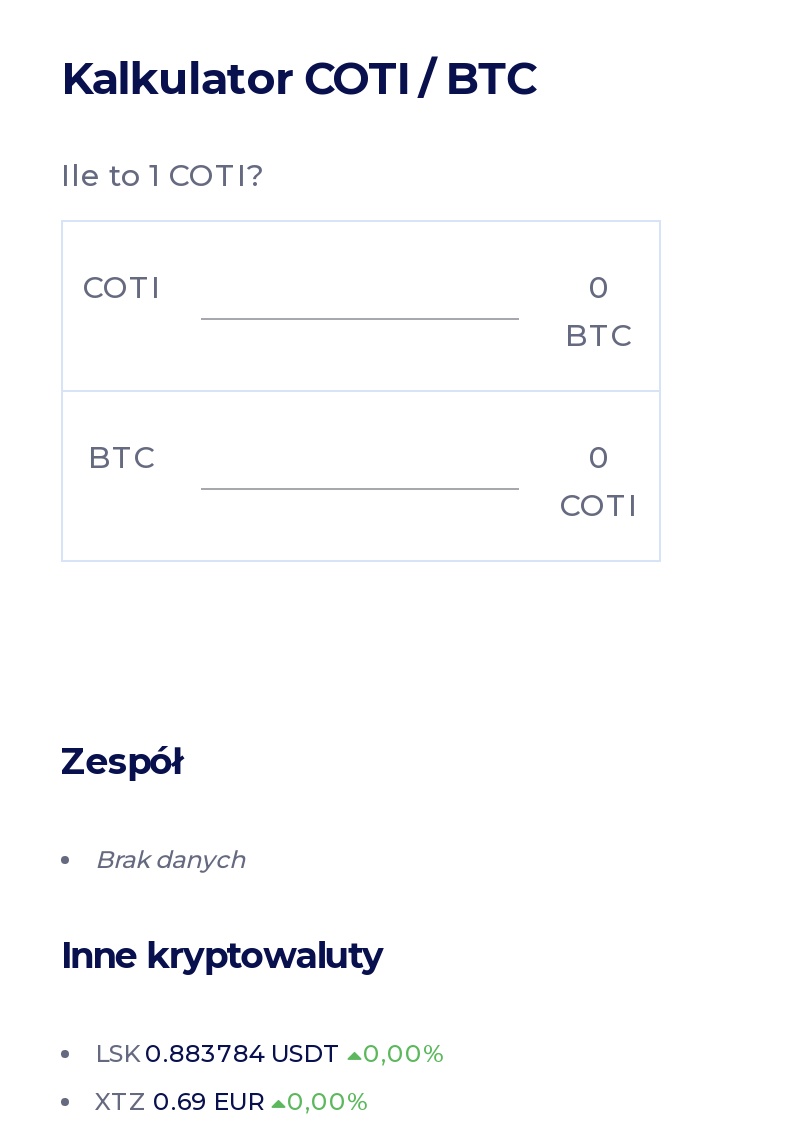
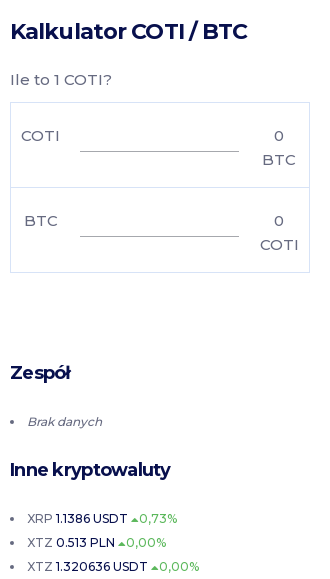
- LSK 0.883784 USDT
+ XRP 1.1386 USDT
+ 0,73%
+ XTZ 0.513 PLN

- XTZ 0.69 EUR 0,00%
+ XTZ 1.320636 USDT 0,00%
